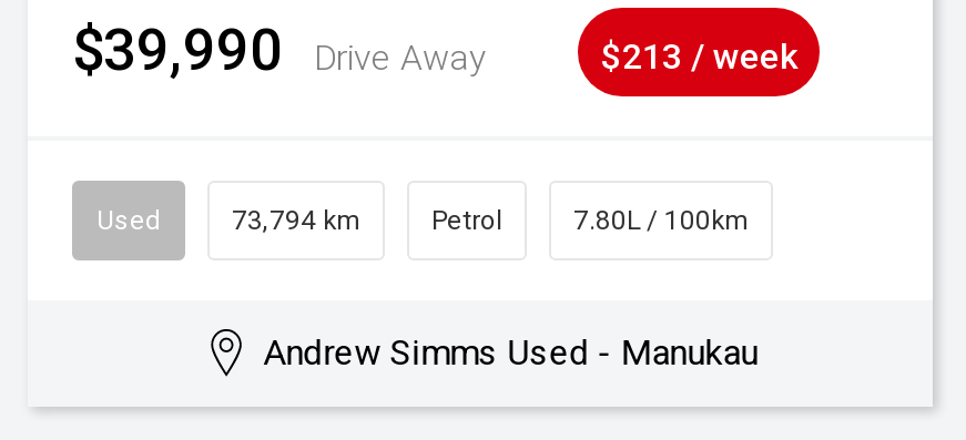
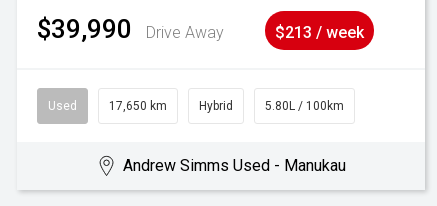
- 73,794 km
- Petrol
- 7.80L / 100km
+ 17,650 km
+ Hybrid
+ 5.80L / 100km
